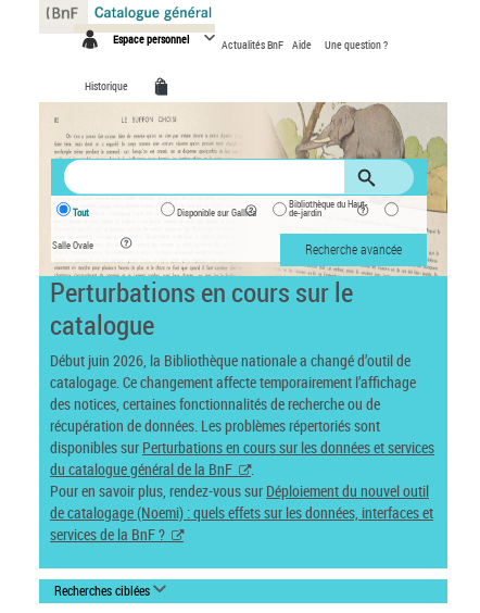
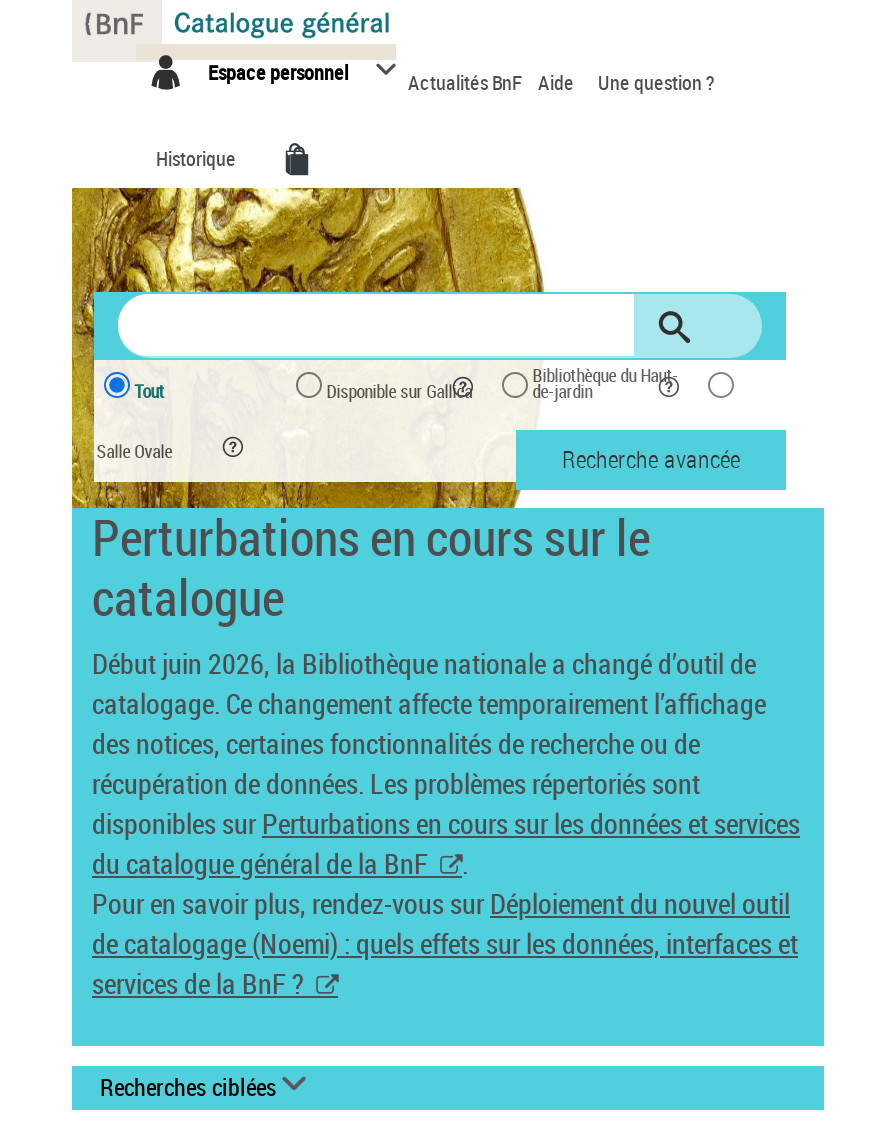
- [image]
+ [image]
